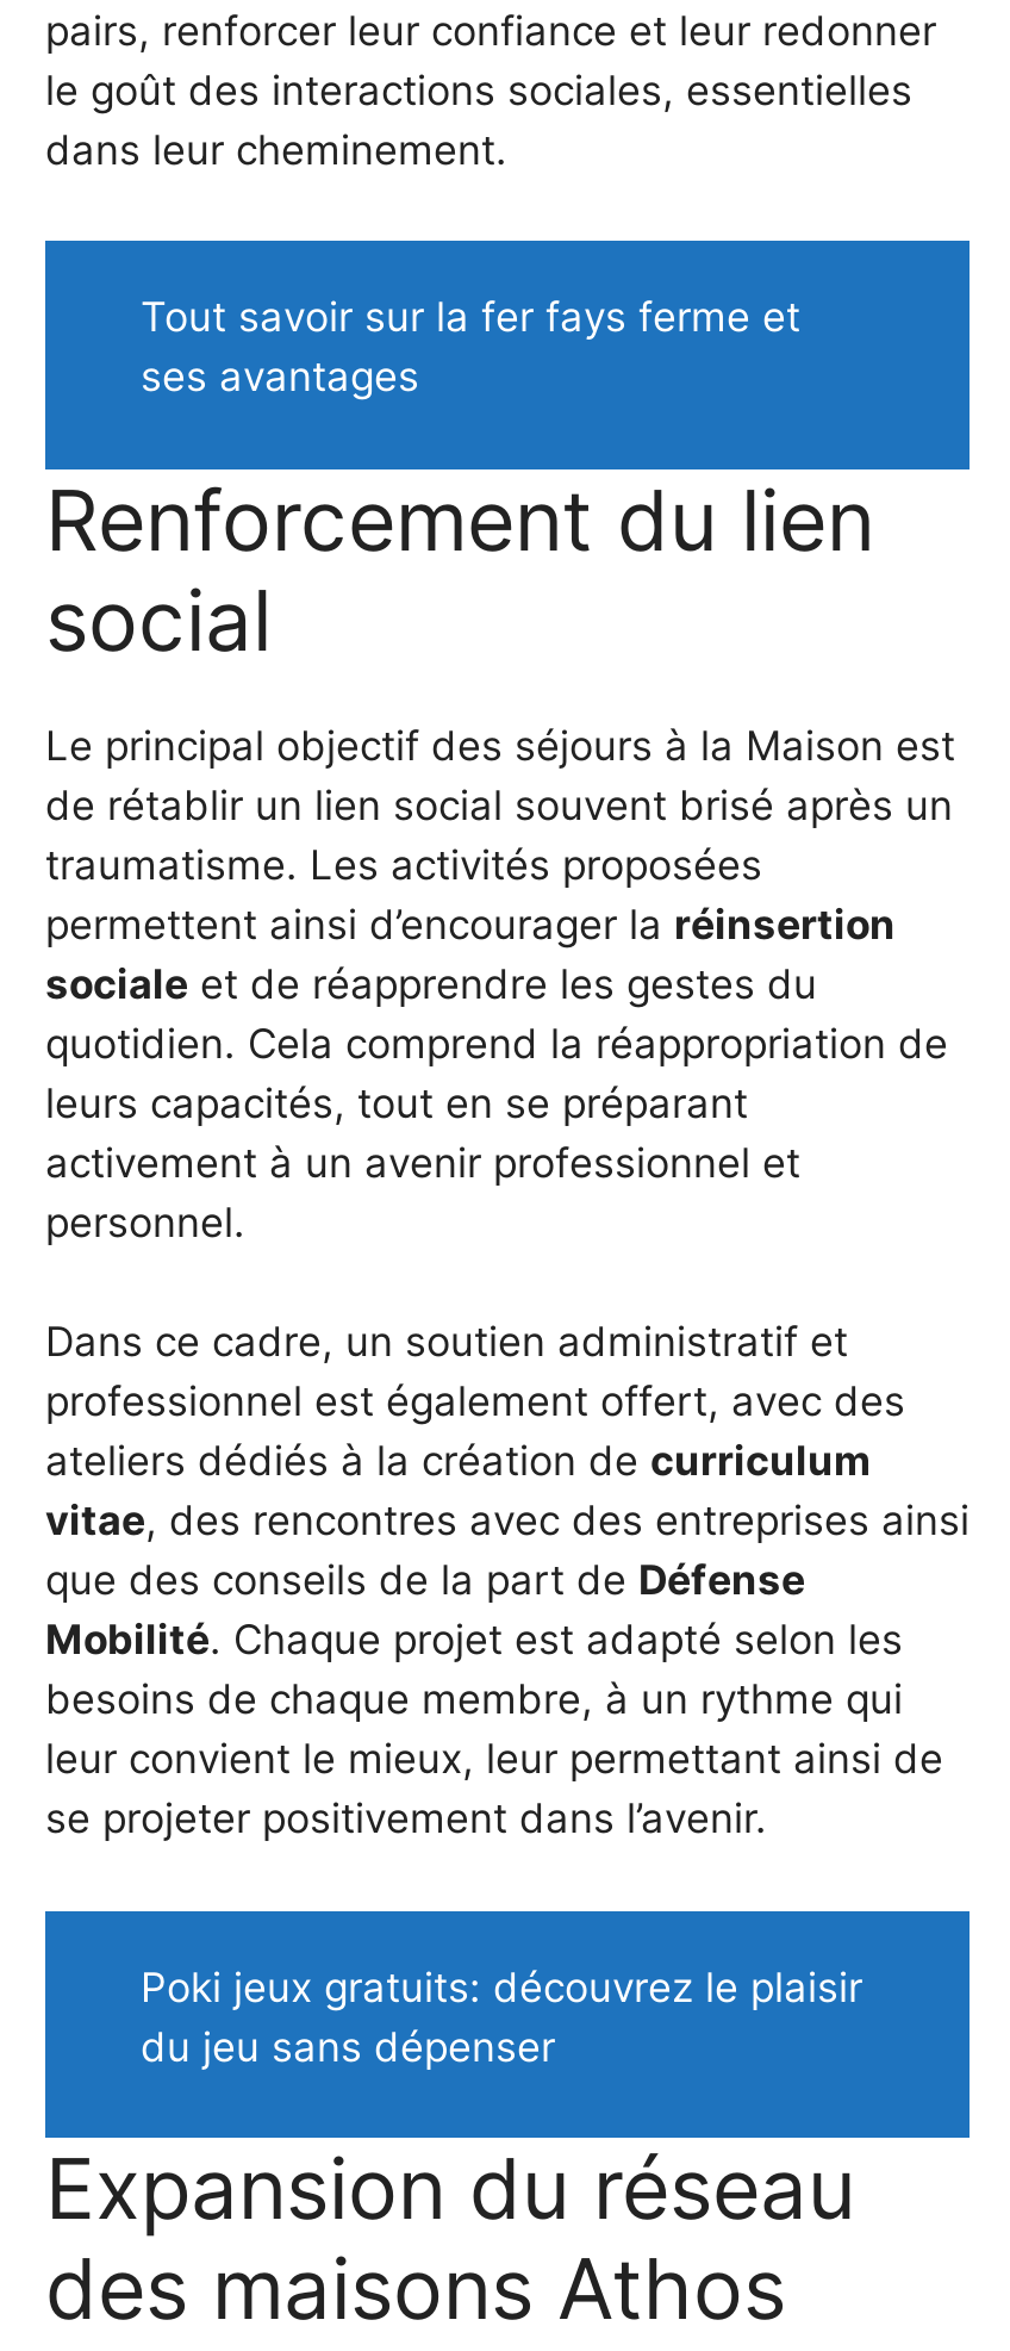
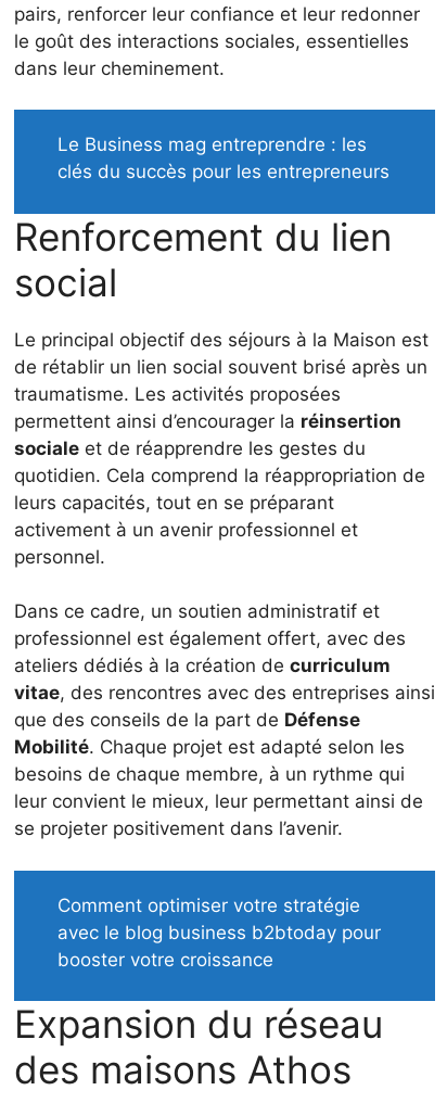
- Tout savoir sur la fer fays ferme et
- ses avantages
+ Le Business mag entreprendre : les
+ clés du succès pour les entrepreneurs

- Poki jeux gratuits: découvrez le plaisir
- du jeu sans dépenser
+ Comment optimiser votre stratégie
+ avec le blog business b2btoday pour
+ booster votre croissance
